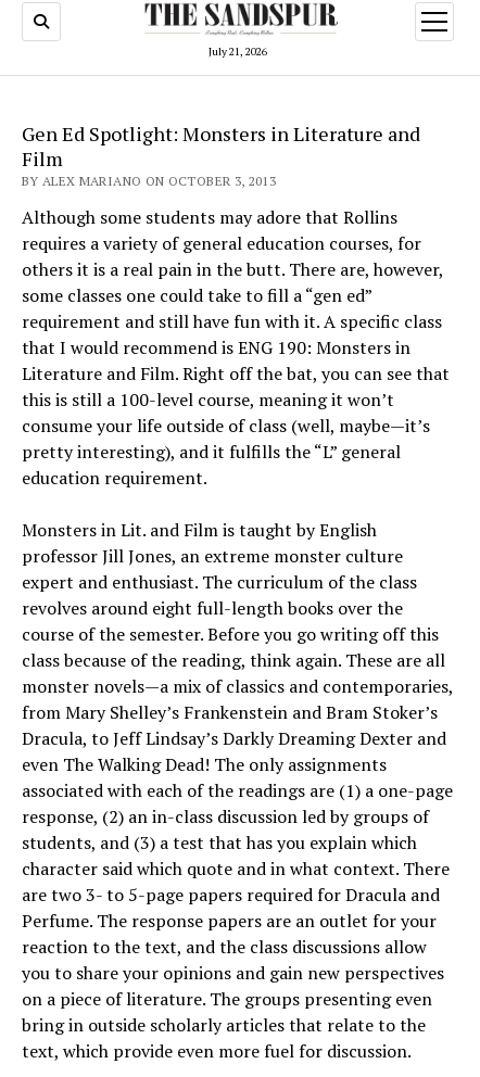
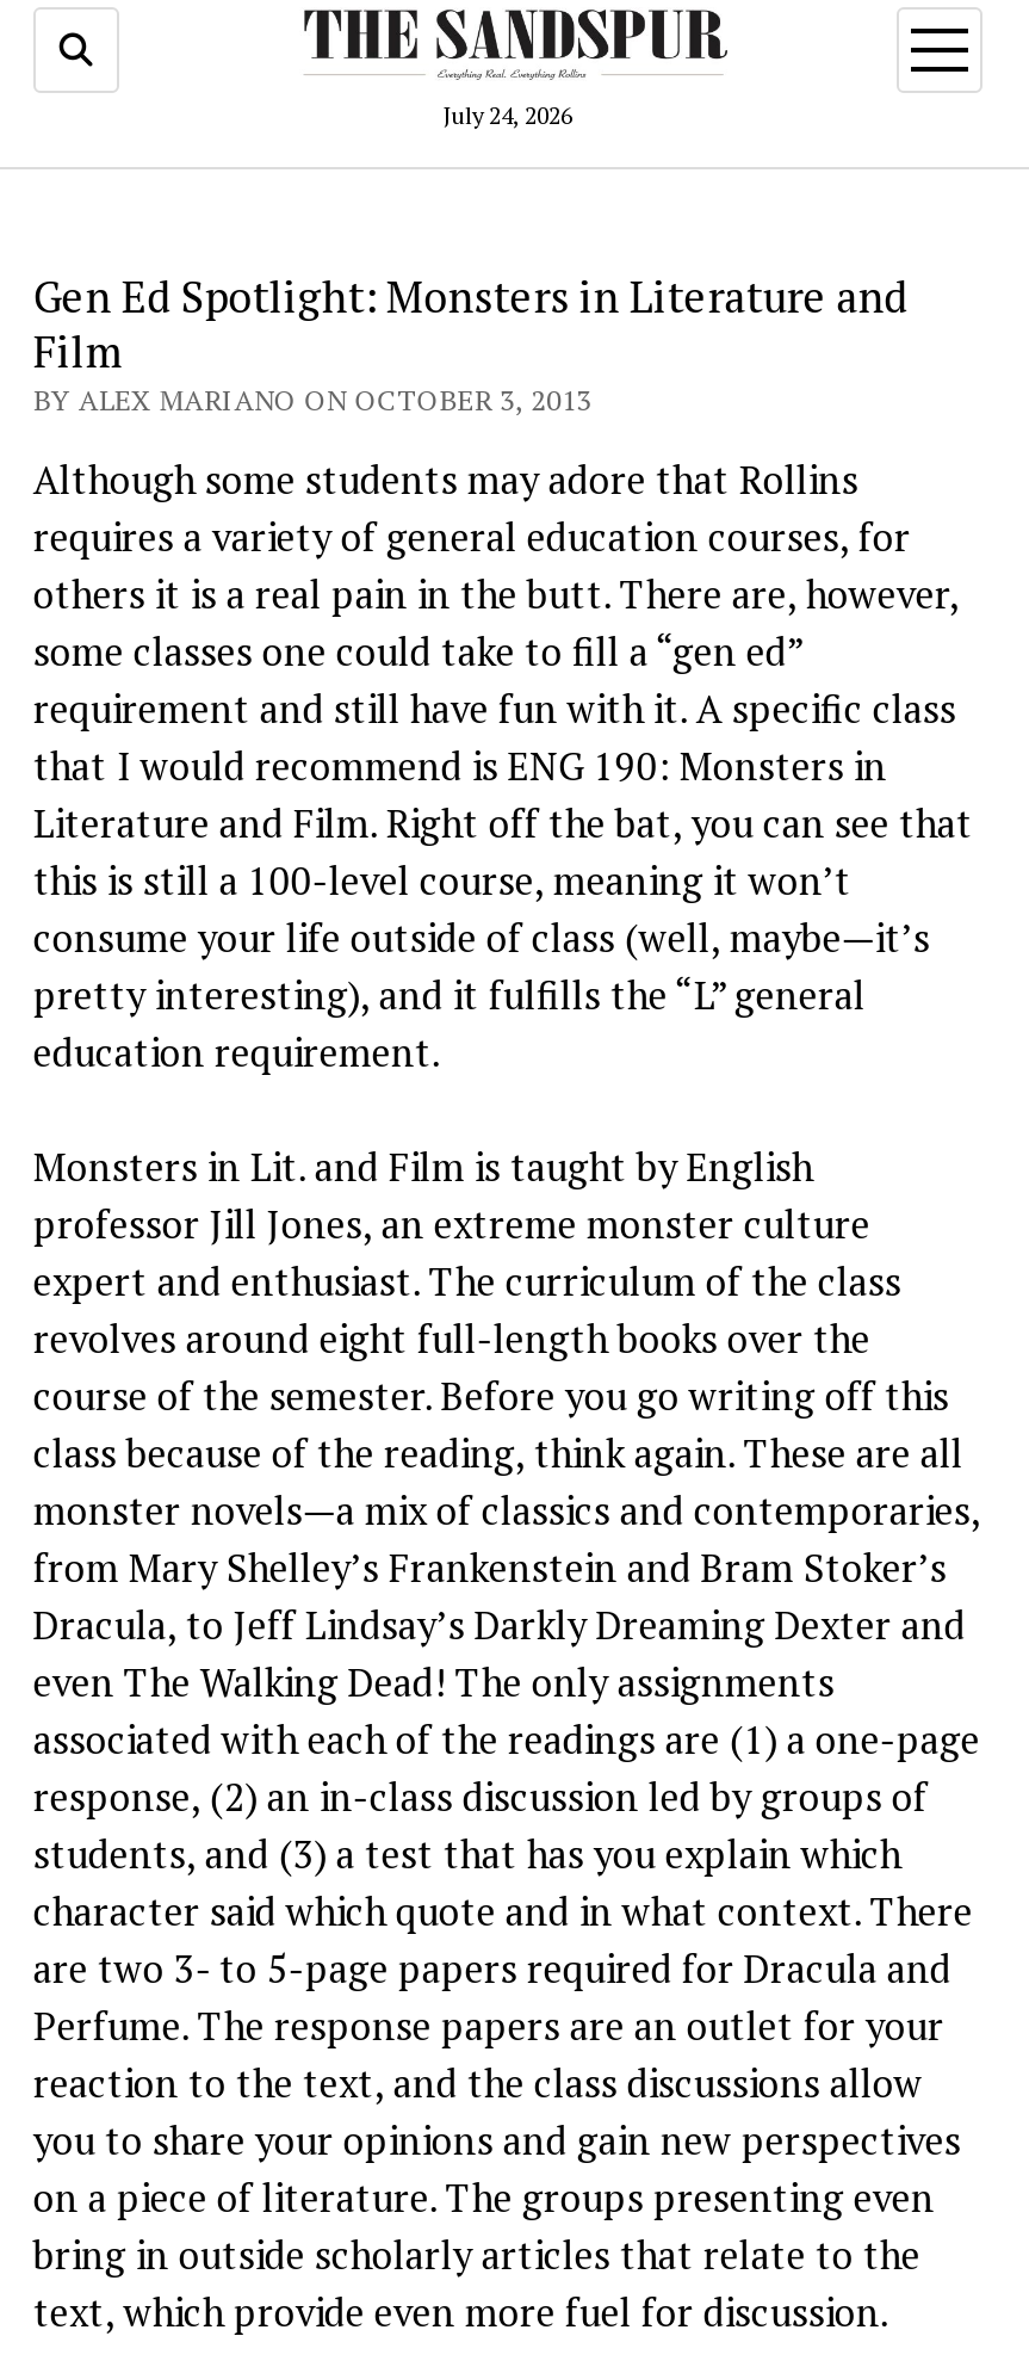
- July 21, 2026
+ July 24, 2026
